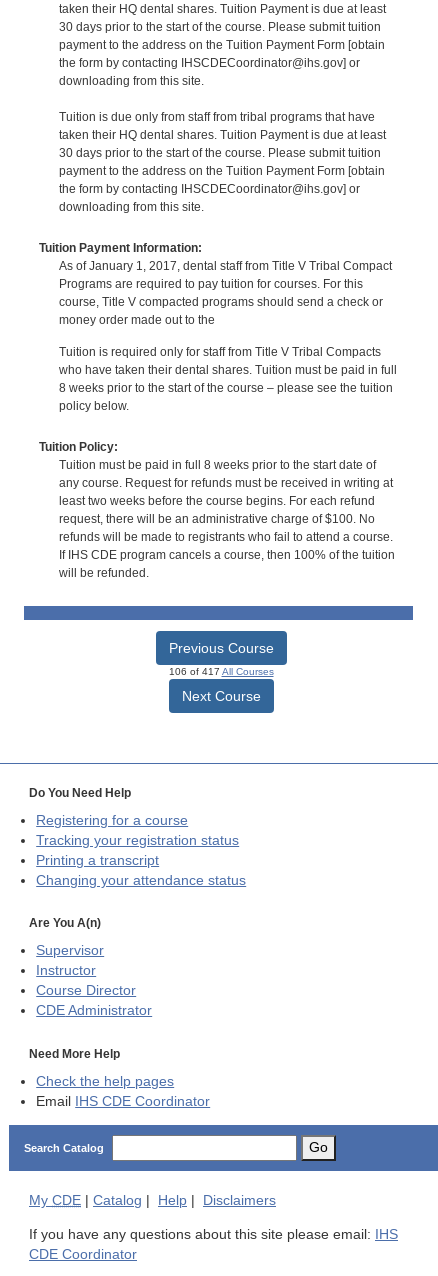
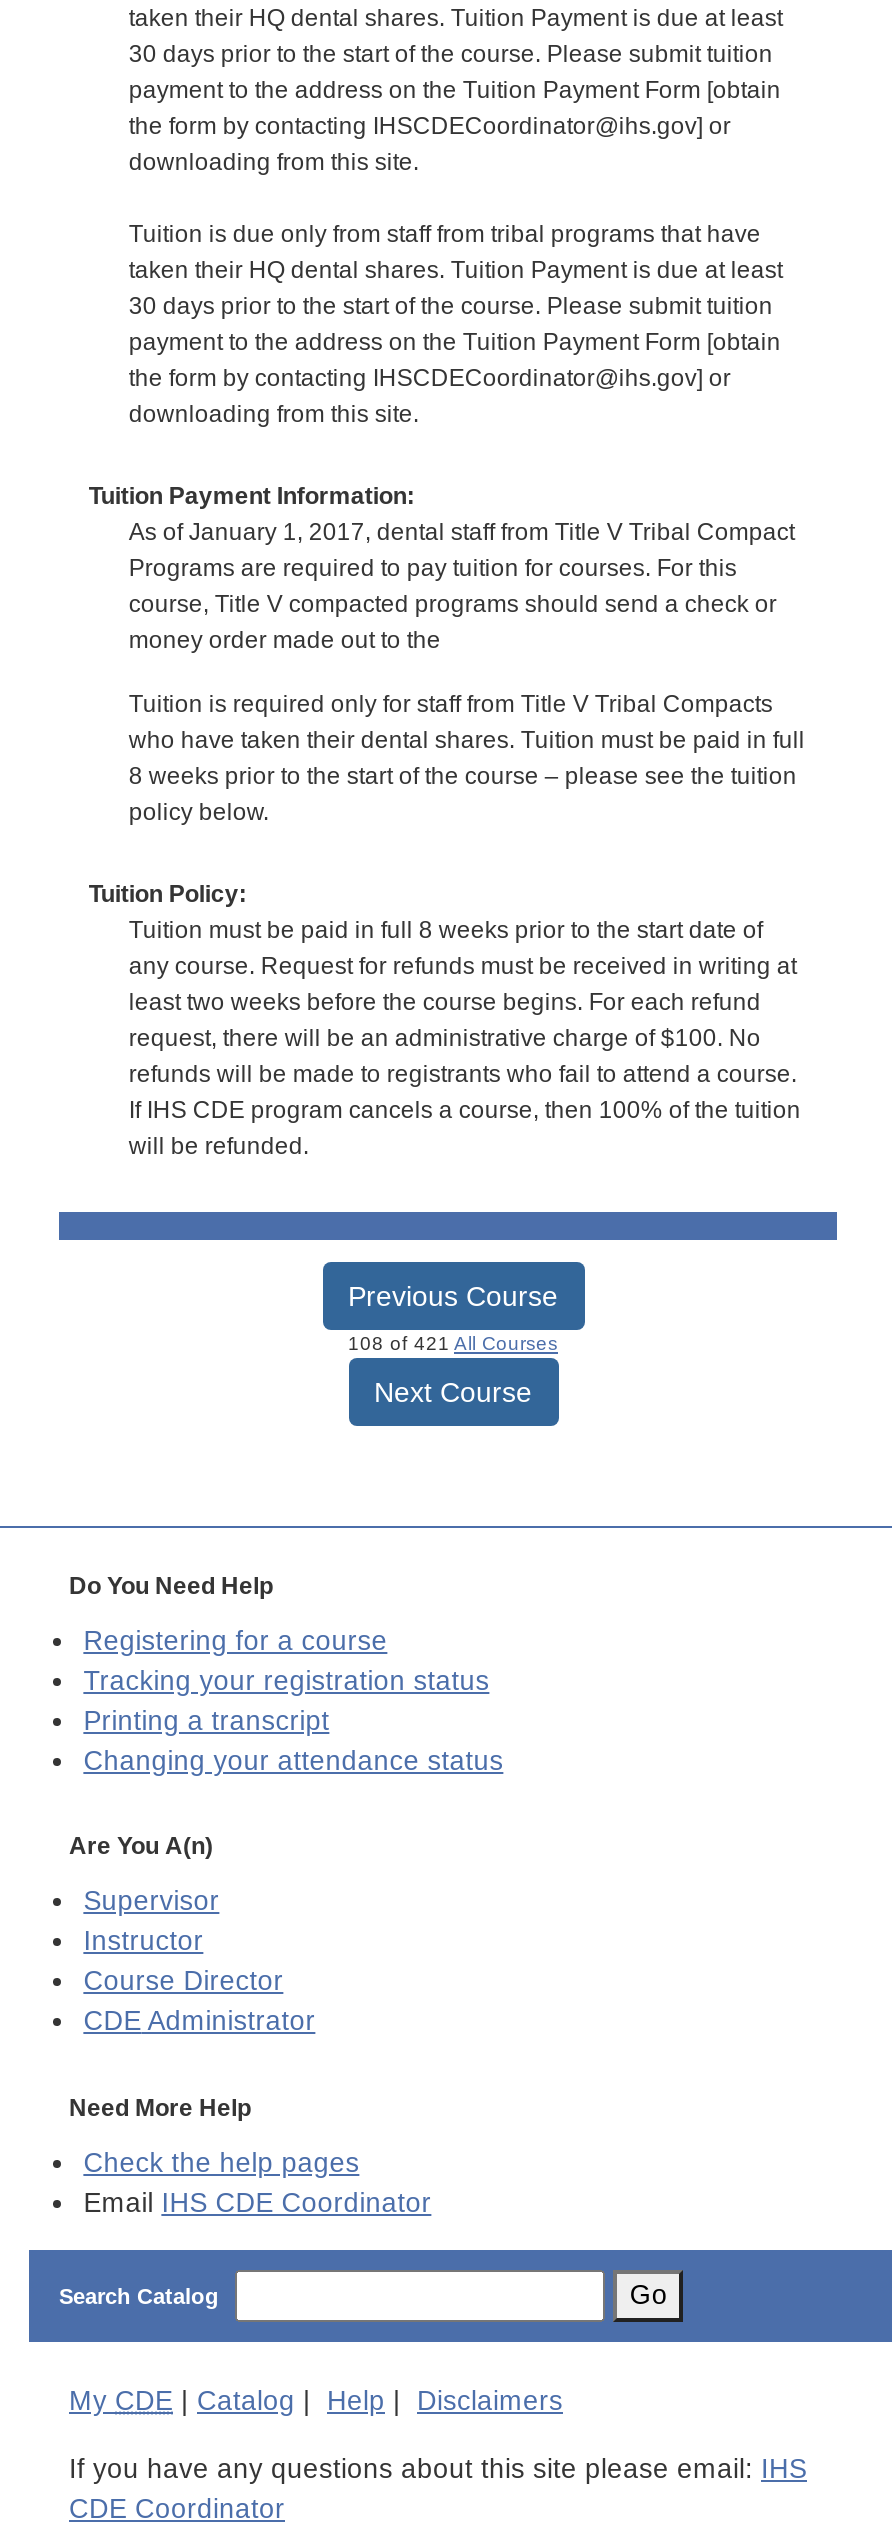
- 106 of 417All Courses
+ 108 of 421All Courses
